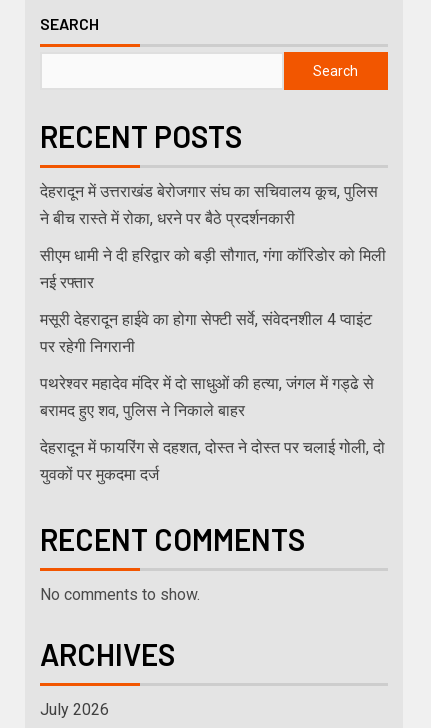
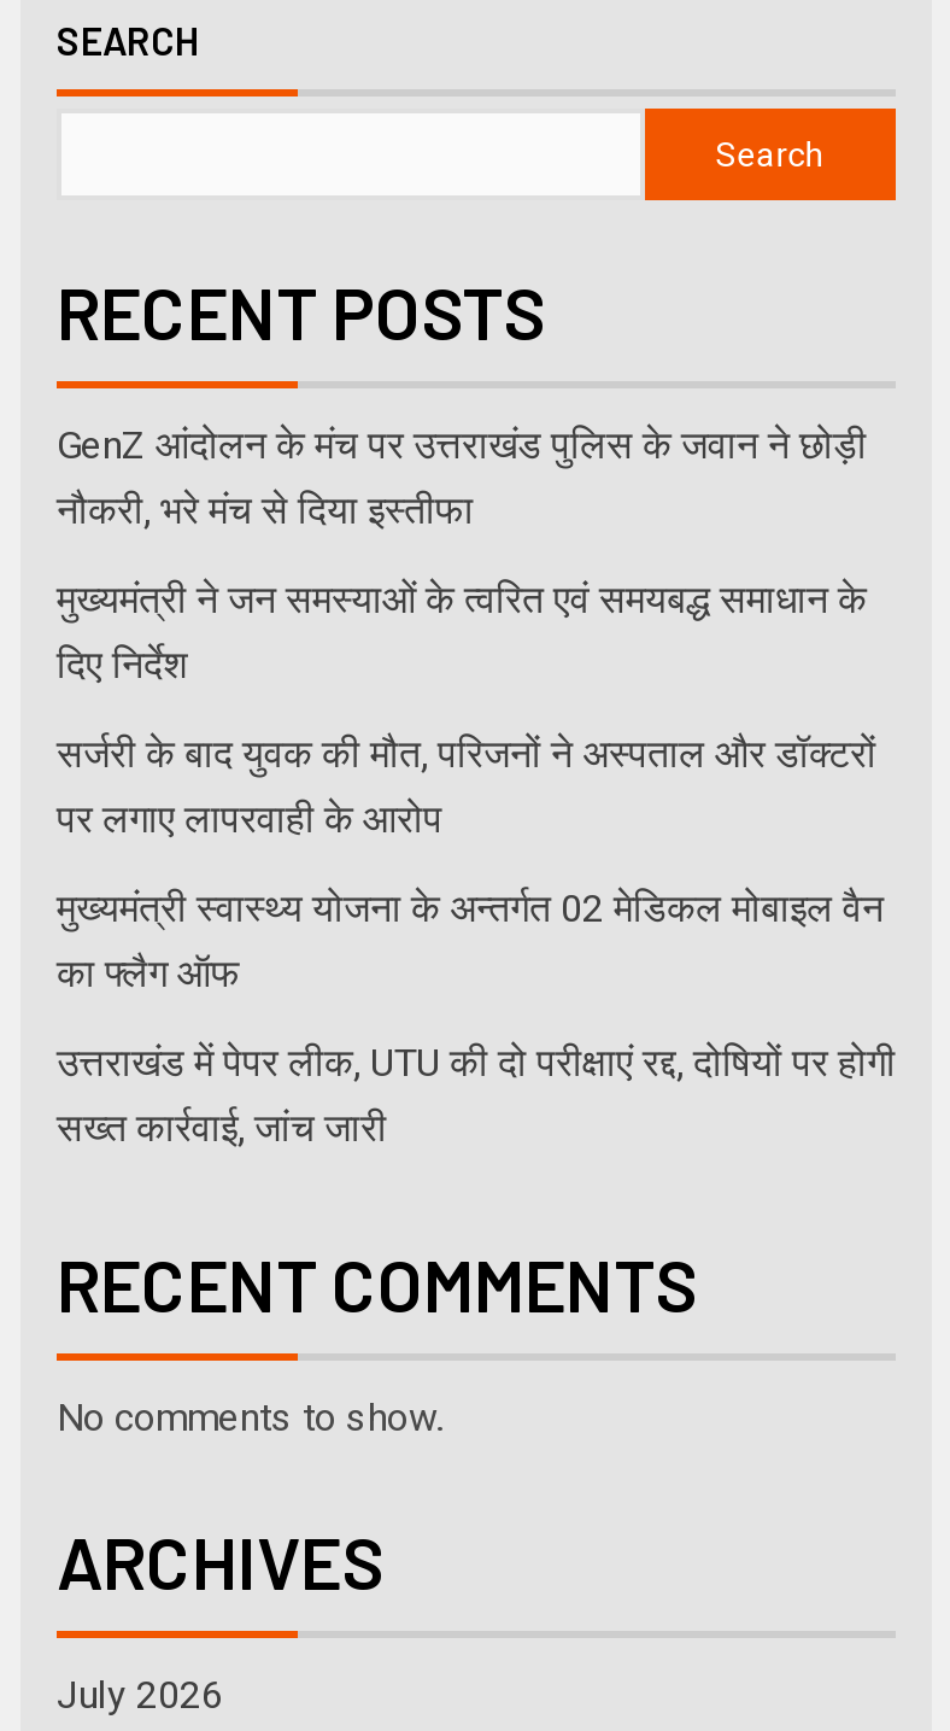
- देहरादून में उत्तराखंड बेरोजगार संघ का सचिवालय कूच, पुलिस
- ने बीच रास्ते में रोका, धरने पर बैठे प्रदर्शनकारी
+ GenZ आंदोलन के मंच पर उत्तराखंड पुलिस के जवान ने छोड़ी
+ नौकरी, भरे मंच से दिया इस्तीफा

- सीएम धामी ने दी हरिद्वार को बड़ी सौगात, गंगा कॉरिडोर को मिली
- नई रफ्तार
+ मुख्यमंत्री ने जन समस्याओं के त्वरित एवं समयबद्ध समाधान के
+ दिए निर्देश

- मसूरी देहरादून हाईवे का होगा सेफ्टी सर्वे, संवेदनशील 4 प्वाइंट
- पर रहेगी निगरानी
+ सर्जरी के बाद युवक की मौत, परिजनों ने अस्पताल और डॉक्टरों
+ पर लगाए लापरवाही के आरोप

- पथरेश्वर महादेव मंदिर में दो साधुओं की हत्या, जंगल में गड्ढे से
- बरामद हुए शव, पुलिस ने निकाले बाहर
+ मुख्यमंत्री स्वास्थ्य योजना के अन्तर्गत 02 मेडिकल मोबाइल वैन
+ का फ्लैग ऑफ

- देहरादून में फायरिंग से दहशत, दोस्त ने दोस्त पर चलाई गोली, दो
- युवकों पर मुकदमा दर्ज
+ उत्तराखंड में पेपर लीक, UTU की दो परीक्षाएं रद्द, दोषियों पर होगी
+ सख्त कार्रवाई, जांच जारी
